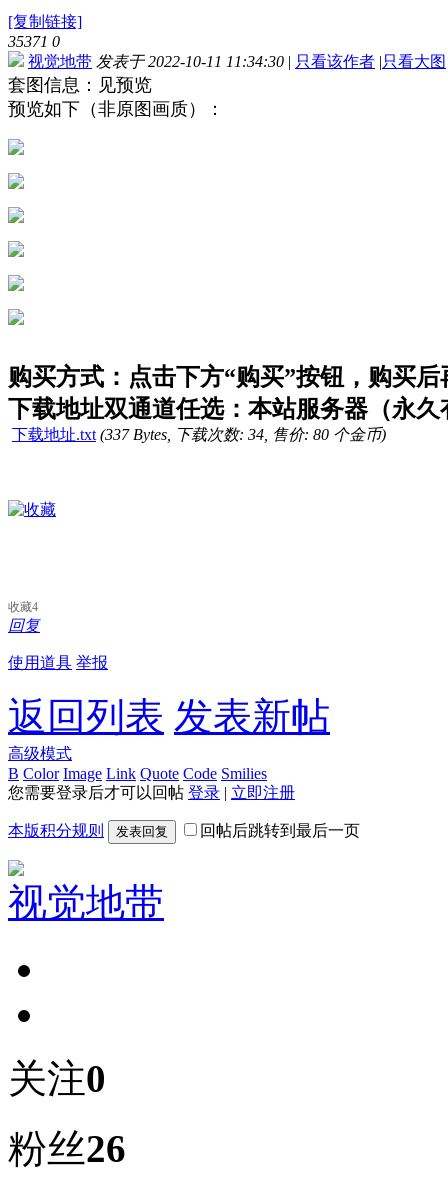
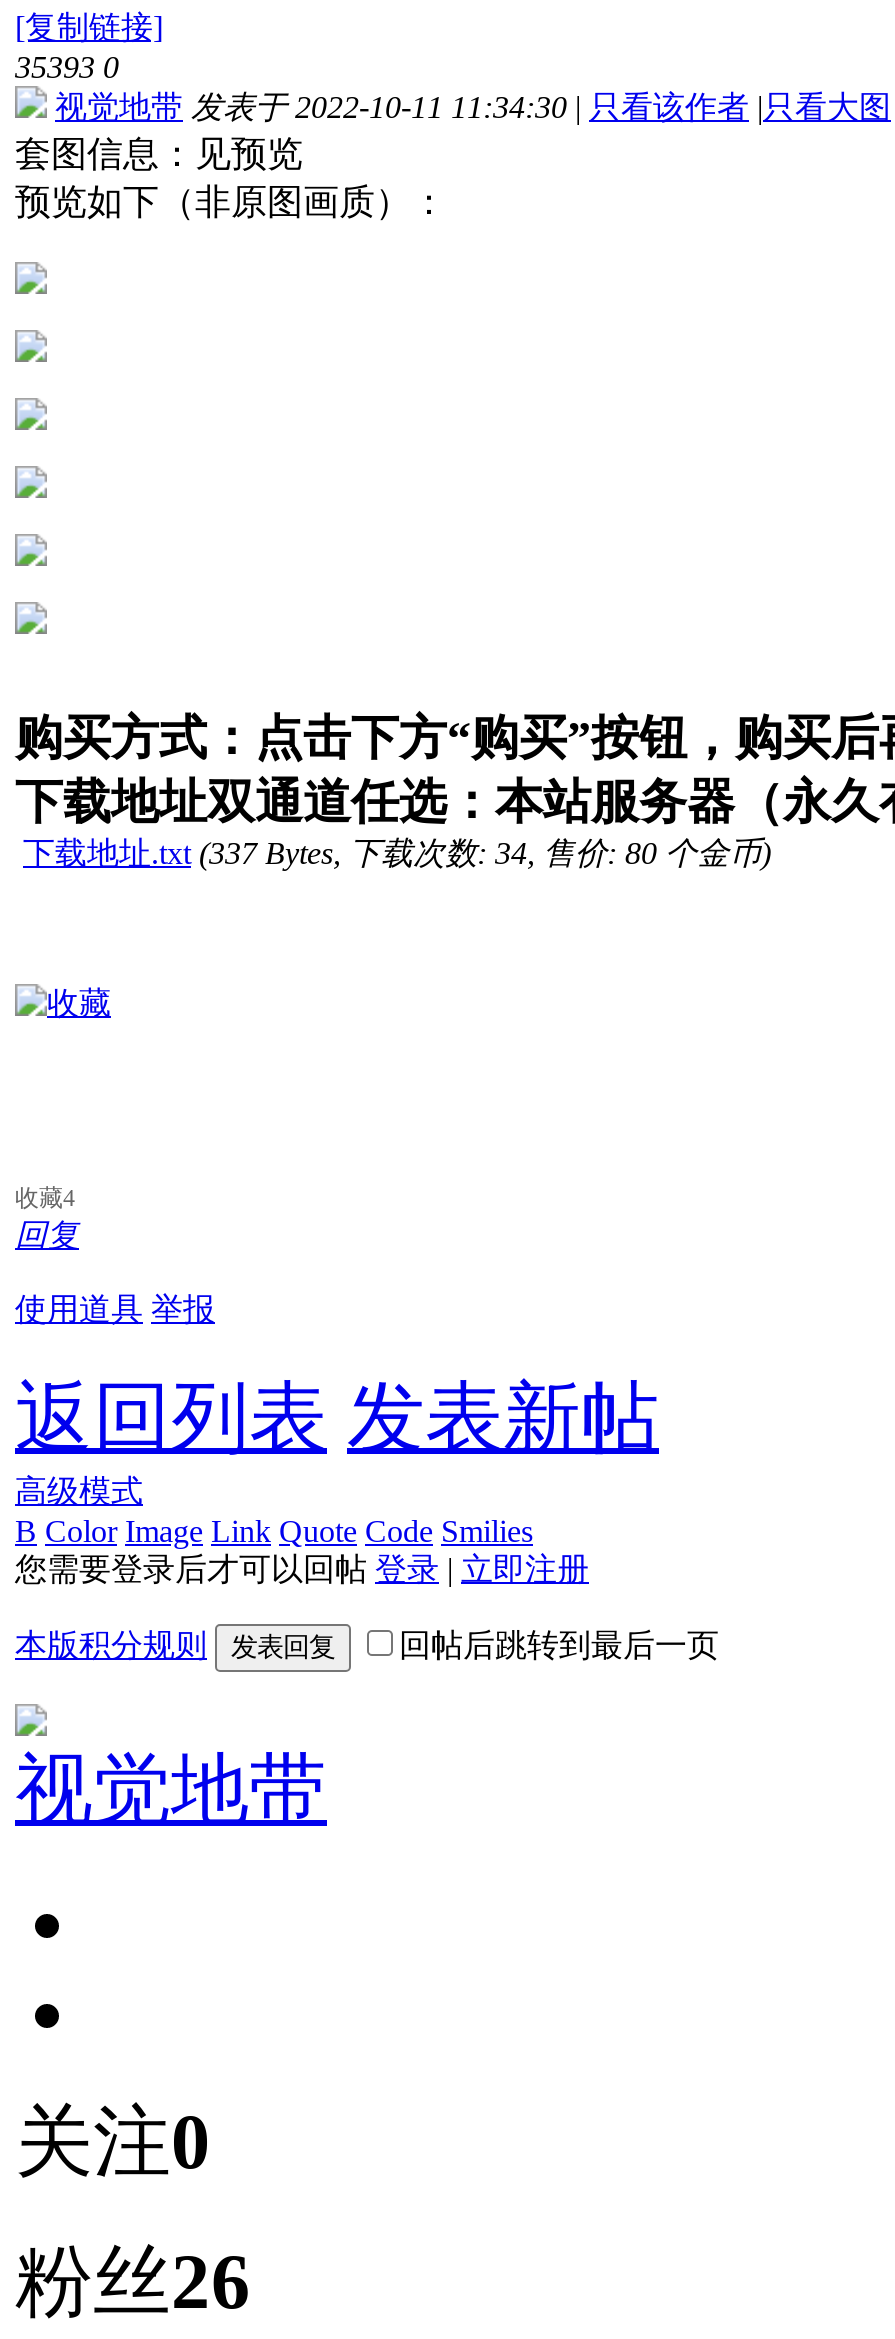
- 35371 0
+ 35393 0
